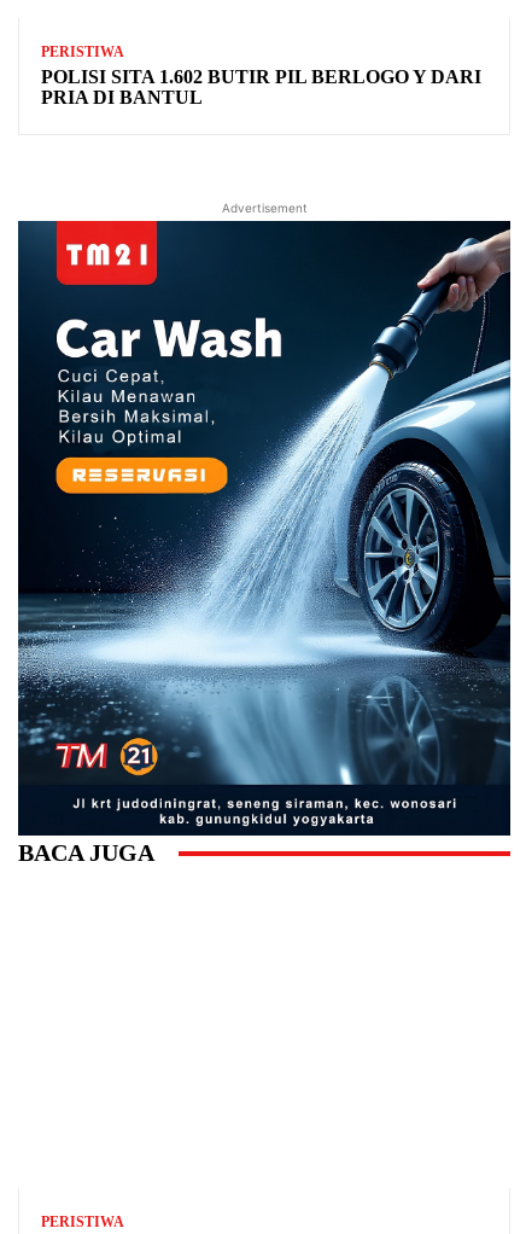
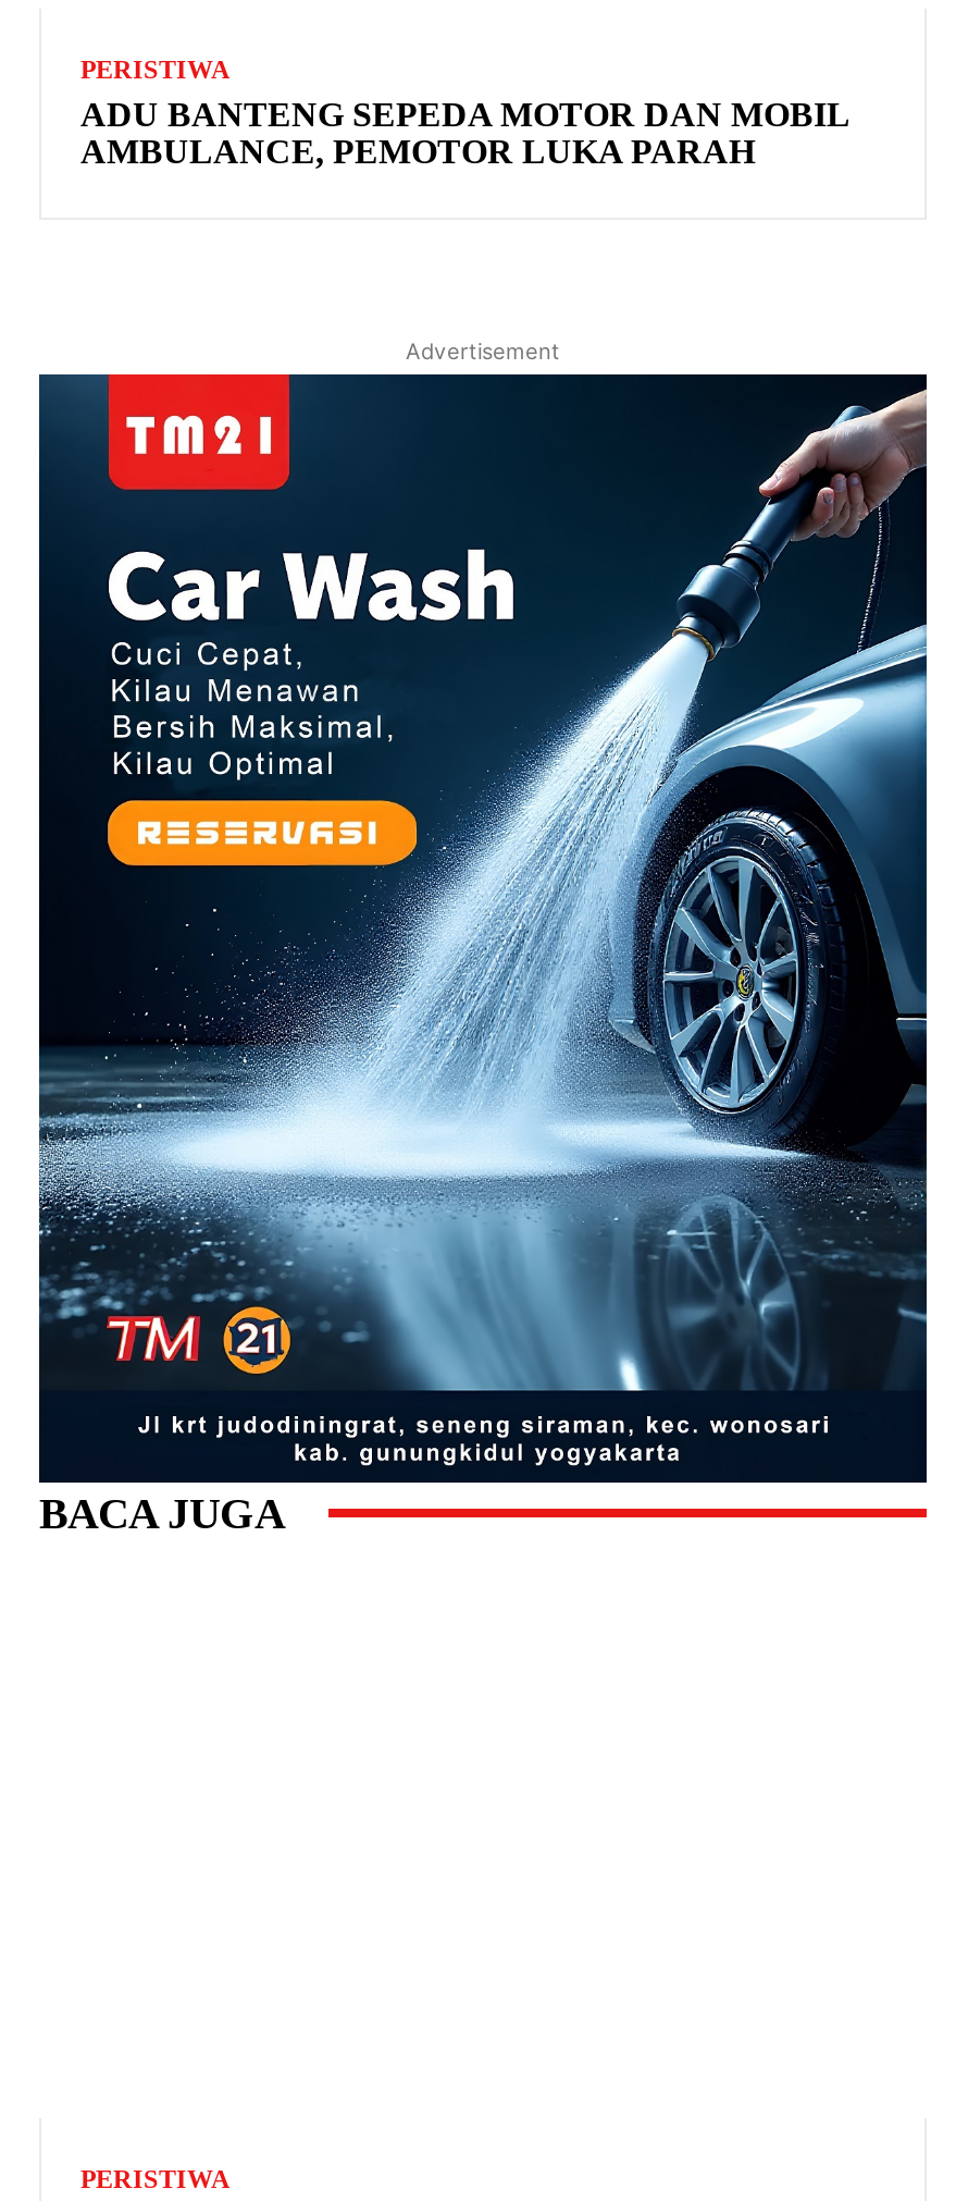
- POLISI SITA 1.602 BUTIR PIL BERLOGO Y DARI
- PRIA DI BANTUL
+ ADU BANTENG SEPEDA MOTOR DAN MOBIL
+ AMBULANCE, PEMOTOR LUKA PARAH
